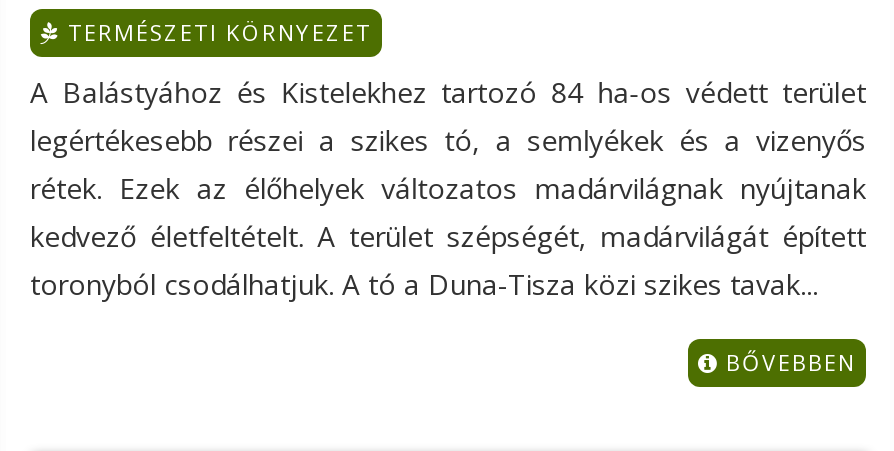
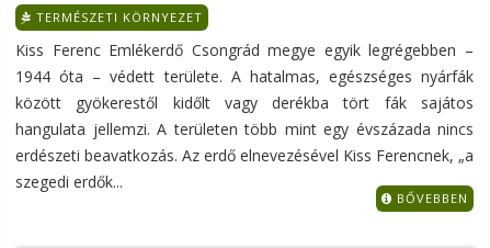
- A Balástyához és Kistelekhez tartozó 84 ha-os védett terület
- legértékesebb részei a szikes tó, a semlyékek és a vizenyős
- rétek. Ezek az élőhelyek változatos madárvilágnak nyújtanak
- kedvező életfeltételt. A terület szépségét, madárvilágát épített
- toronyból csodálhatjuk. A tó a Duna-Tisza közi szikes tavak...
+ Kiss Ferenc Emlékerdő Csongrád megye egyik legrégebben –
+ 1944 óta – védett területe. A hatalmas, egészséges nyárfák
+ között gyökerestől kidőlt vagy derékba tört fák sajátos
+ hangulata jellemzi. A területen több mint egy évszázada nincs
+ erdészeti beavatkozás. Az erdő elnevezésével Kiss Ferencnek, „a
+ szegedi erdők...
